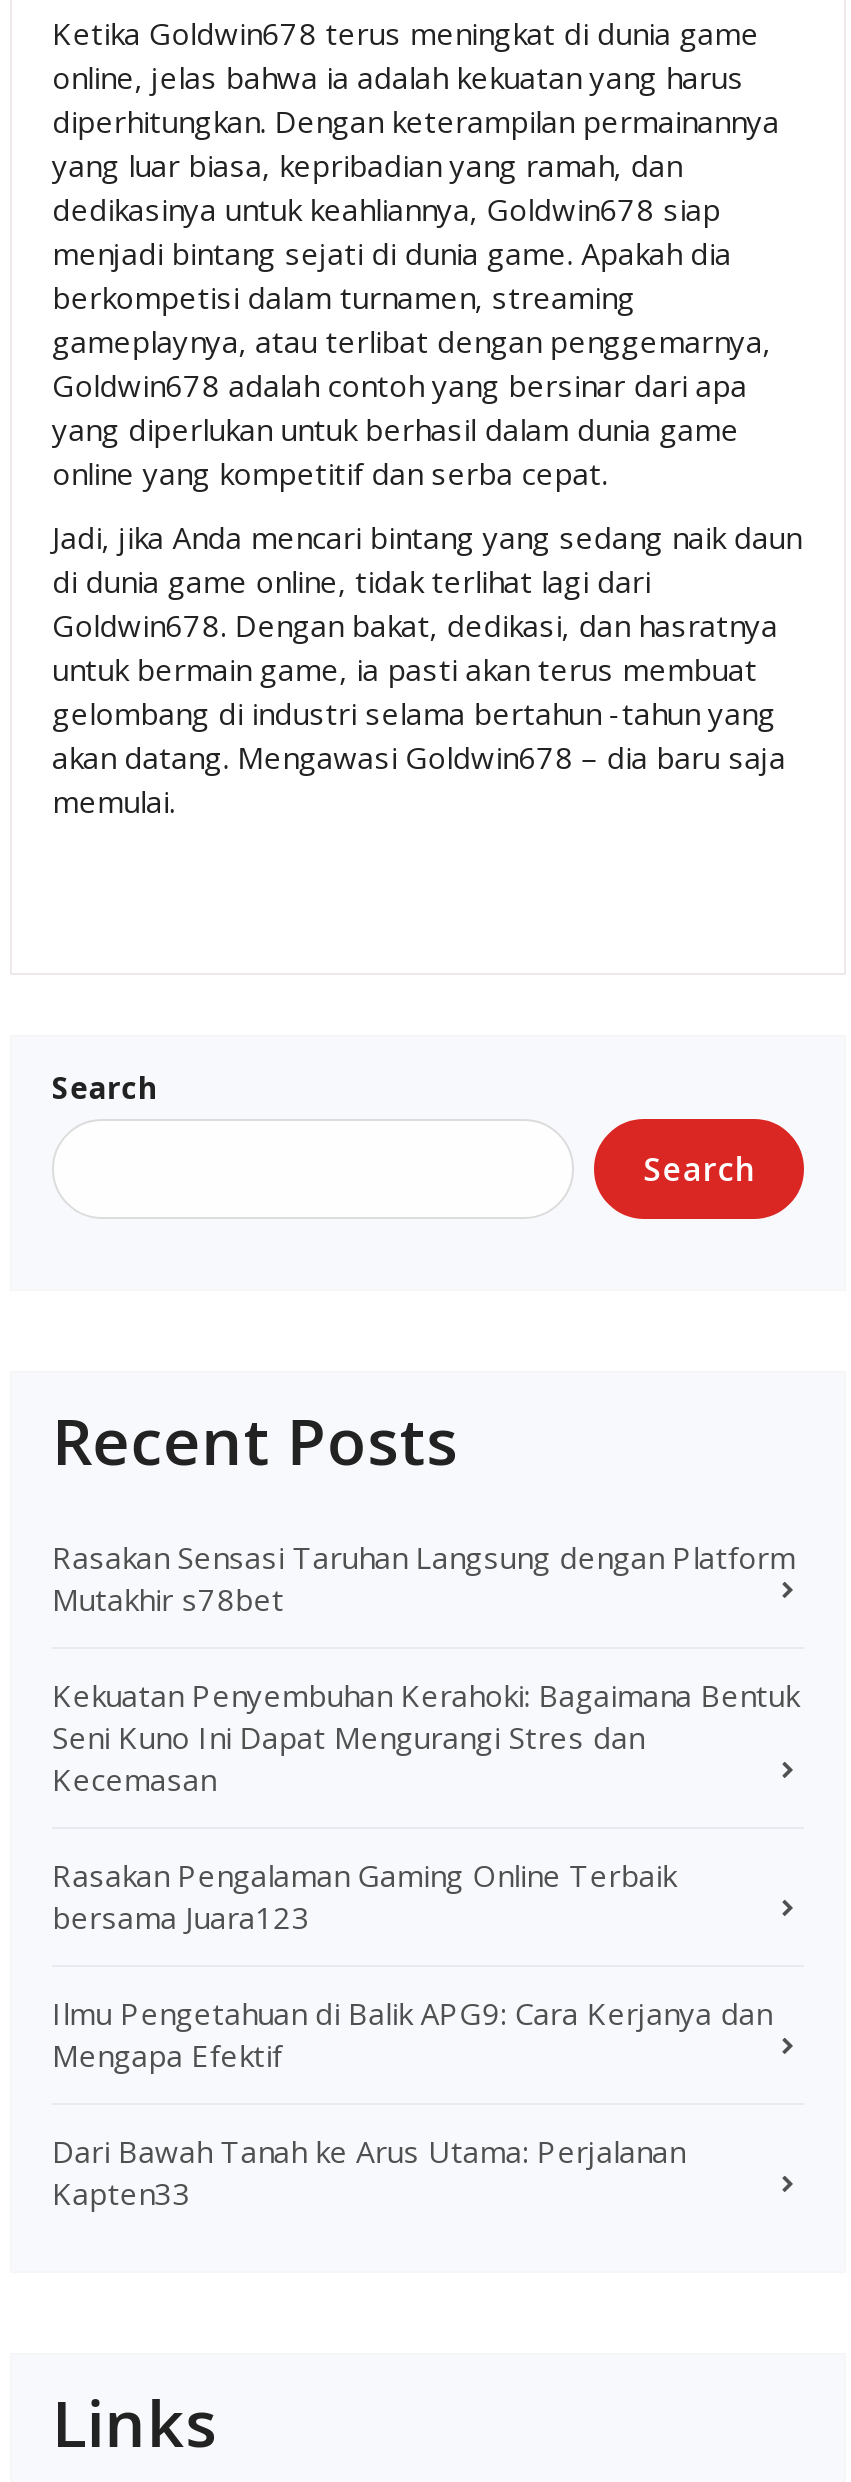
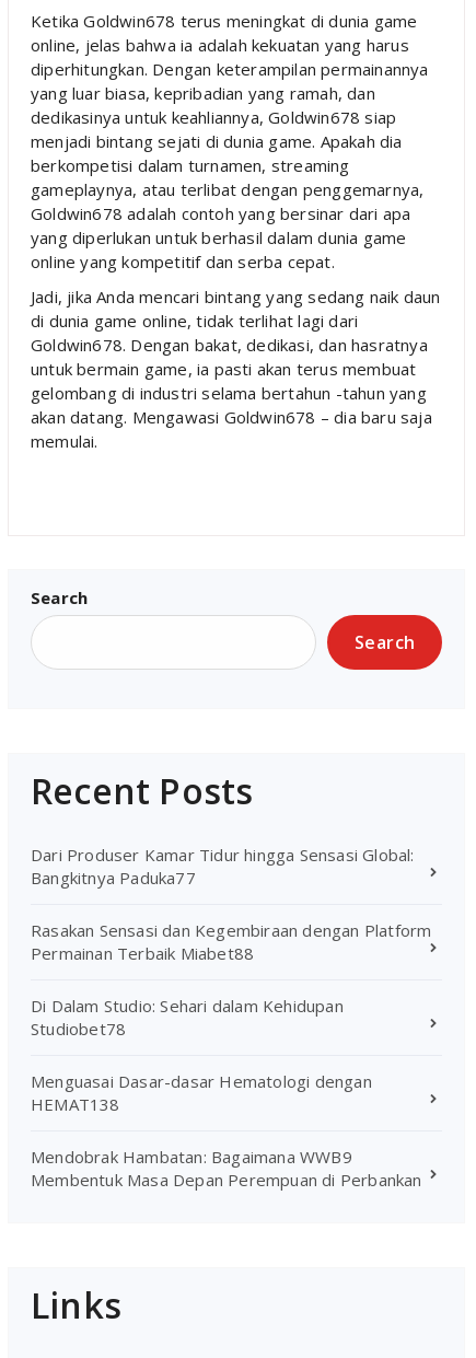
- Rasakan Sensasi Taruhan Langsung dengan Platform
- Mutakhir s78bet
+ Dari Produser Kamar Tidur hingga Sensasi Global:
+ Bangkitnya Paduka77

- Kekuatan Penyembuhan Kerahoki: Bagaimana Bentuk
- Seni Kuno Ini Dapat Mengurangi Stres dan
- Kecemasan
+ Rasakan Sensasi dan Kegembiraan dengan Platform
+ Permainan Terbaik Miabet88

- Rasakan Pengalaman Gaming Online Terbaik
- bersama Juara123
+ Di Dalam Studio: Sehari dalam Kehidupan
+ Studiobet78

- Ilmu Pengetahuan di Balik APG9: Cara Kerjanya dan
- Mengapa Efektif
+ Menguasai Dasar-dasar Hematologi dengan
+ HEMAT138

- Dari Bawah Tanah ke Arus Utama: Perjalanan
- Kapten33
+ Mendobrak Hambatan: Bagaimana WWB9
+ Membentuk Masa Depan Perempuan di Perbankan
